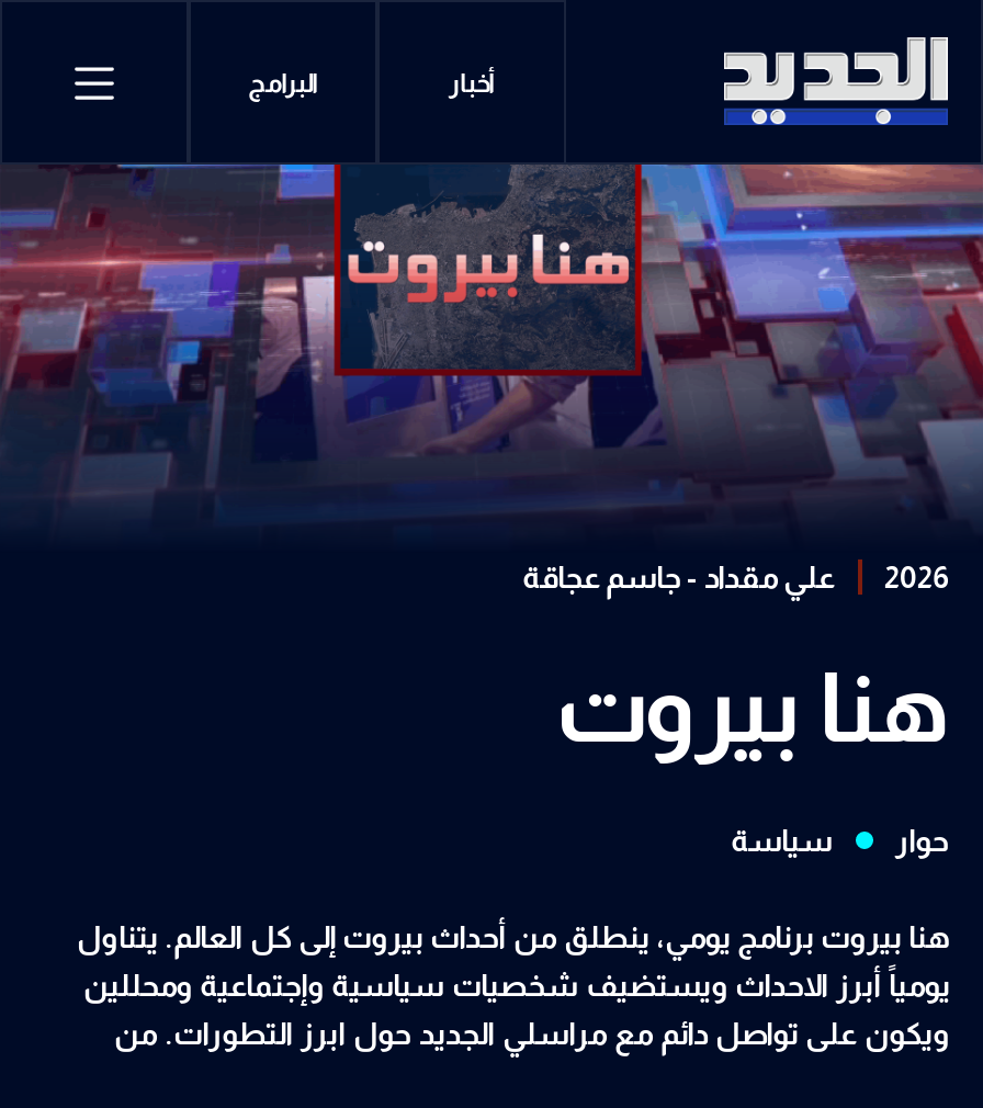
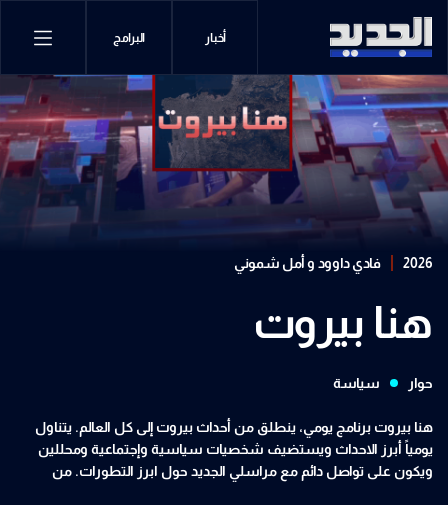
- علي مقداد - جاسم عجاقة
+ فادي داوود و أمل شموني
